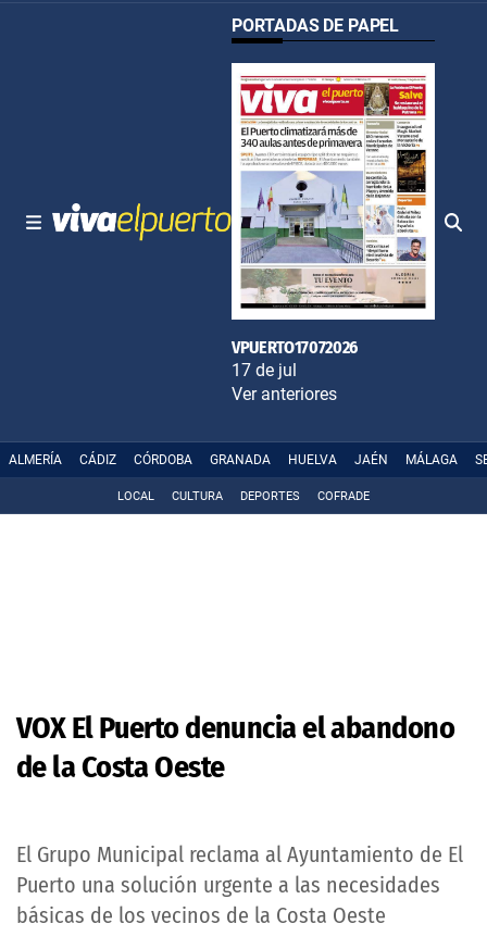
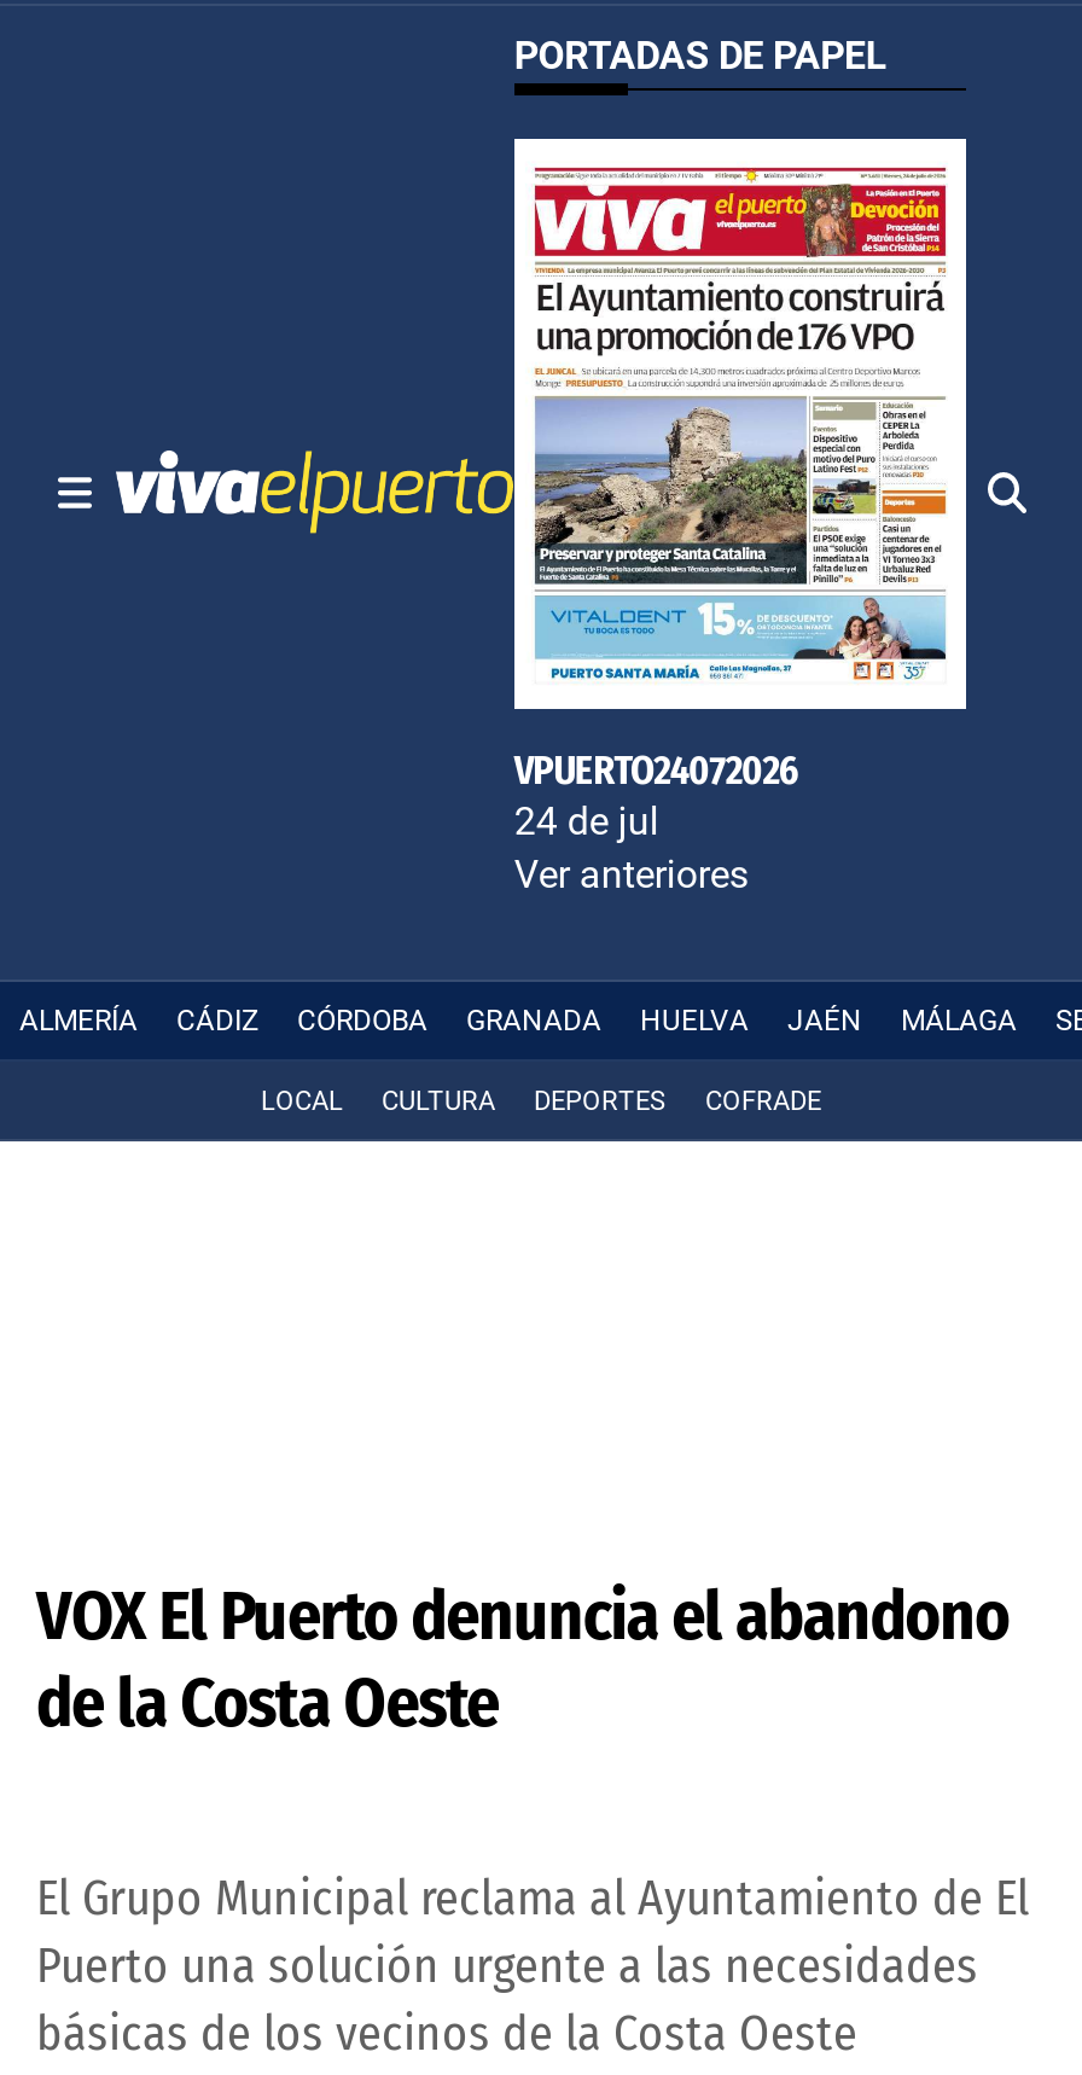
- [image]
- VPUERTO17072026
- 17 de jul
+ [image]
+ VPUERTO24072026
+ 24 de jul
